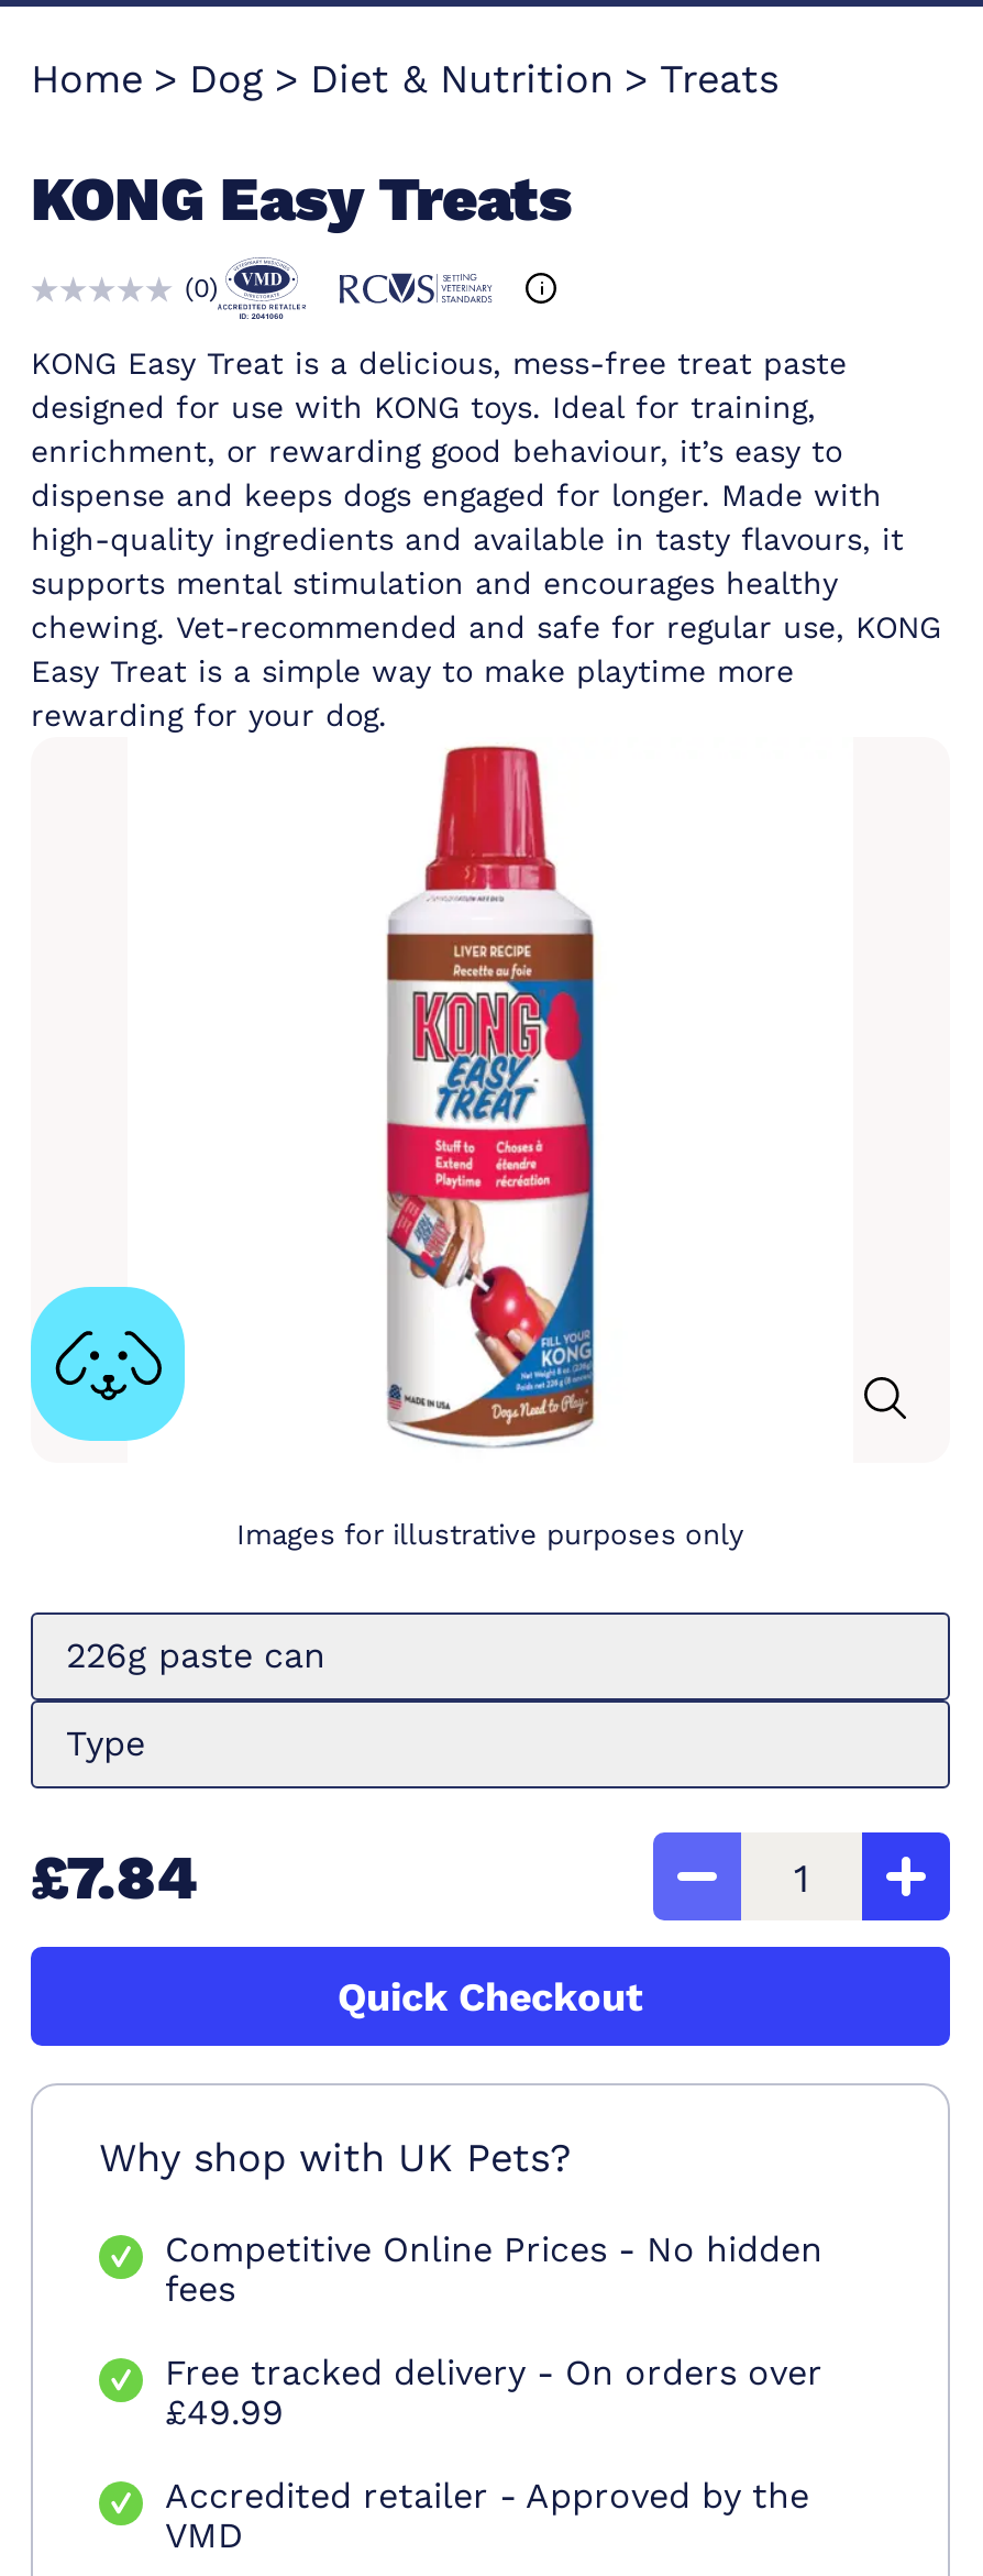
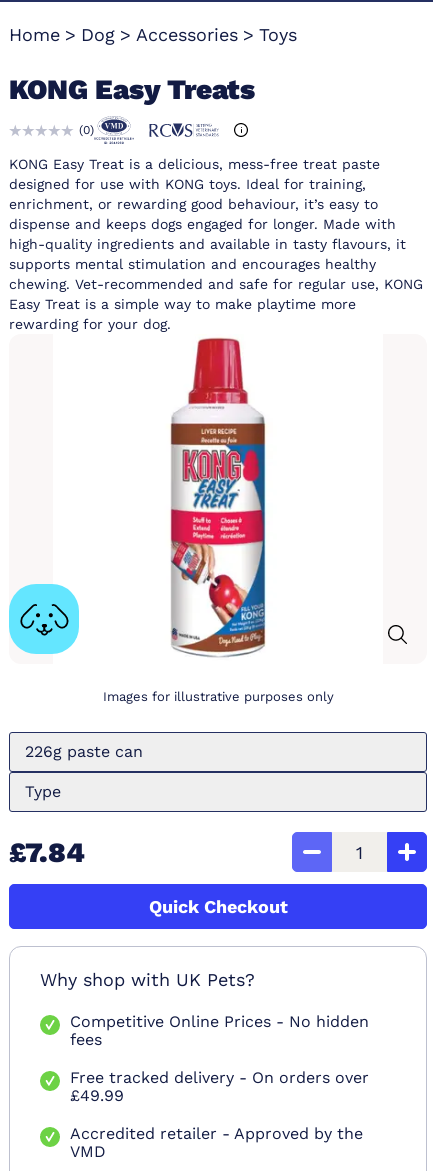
- Diet & Nutrition
- Treats
+ Accessories
+ Toys
